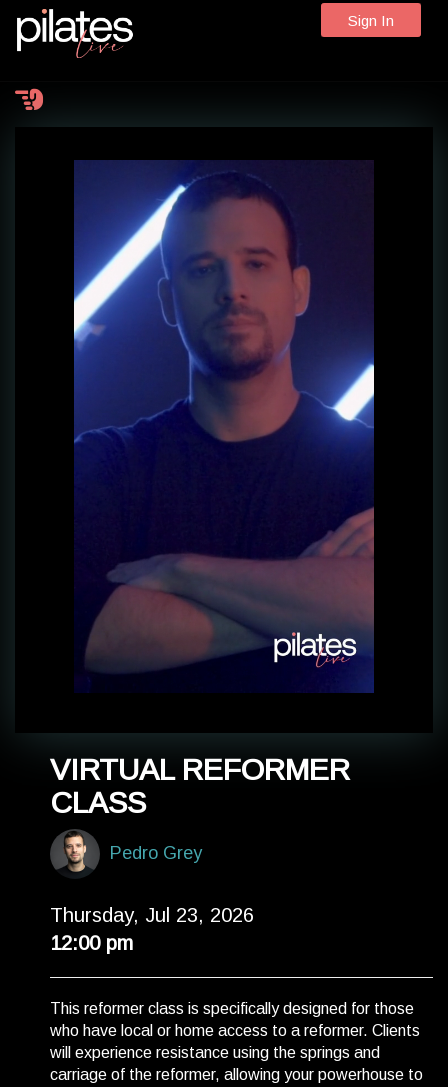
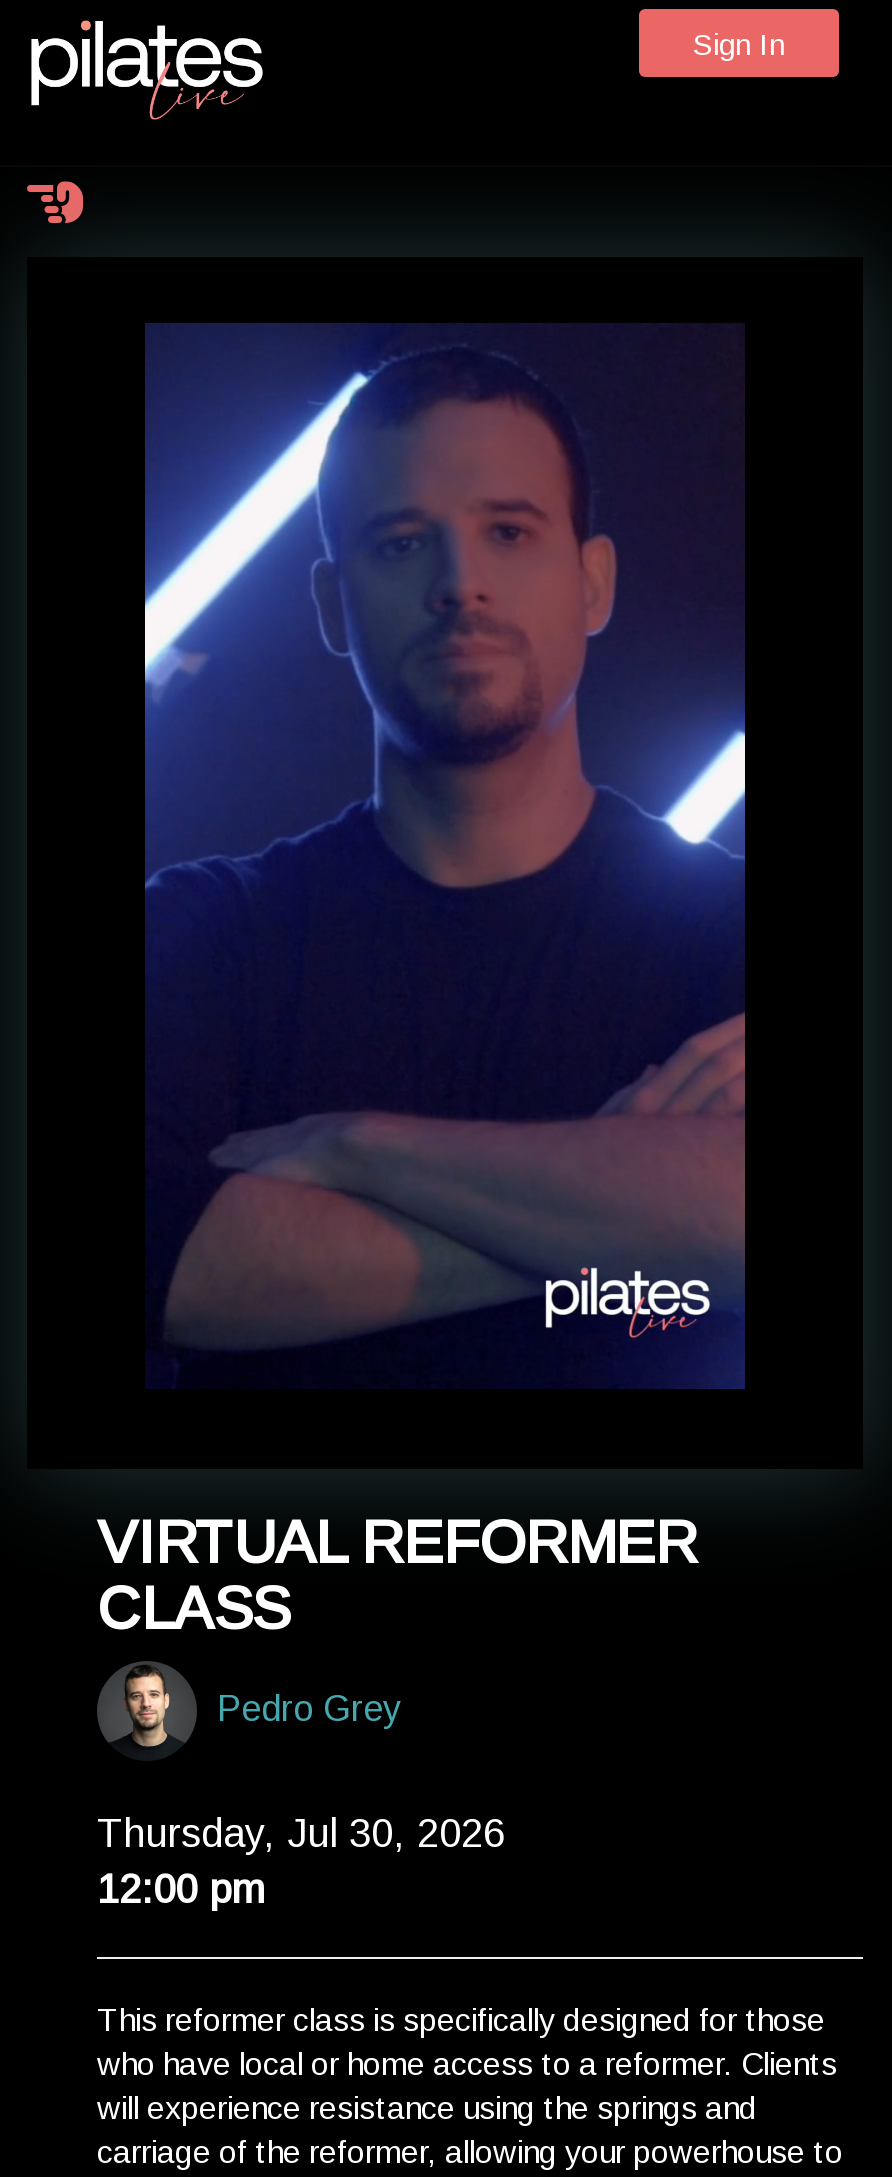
- Thursday, Jul 23, 2026
+ Thursday, Jul 30, 2026
